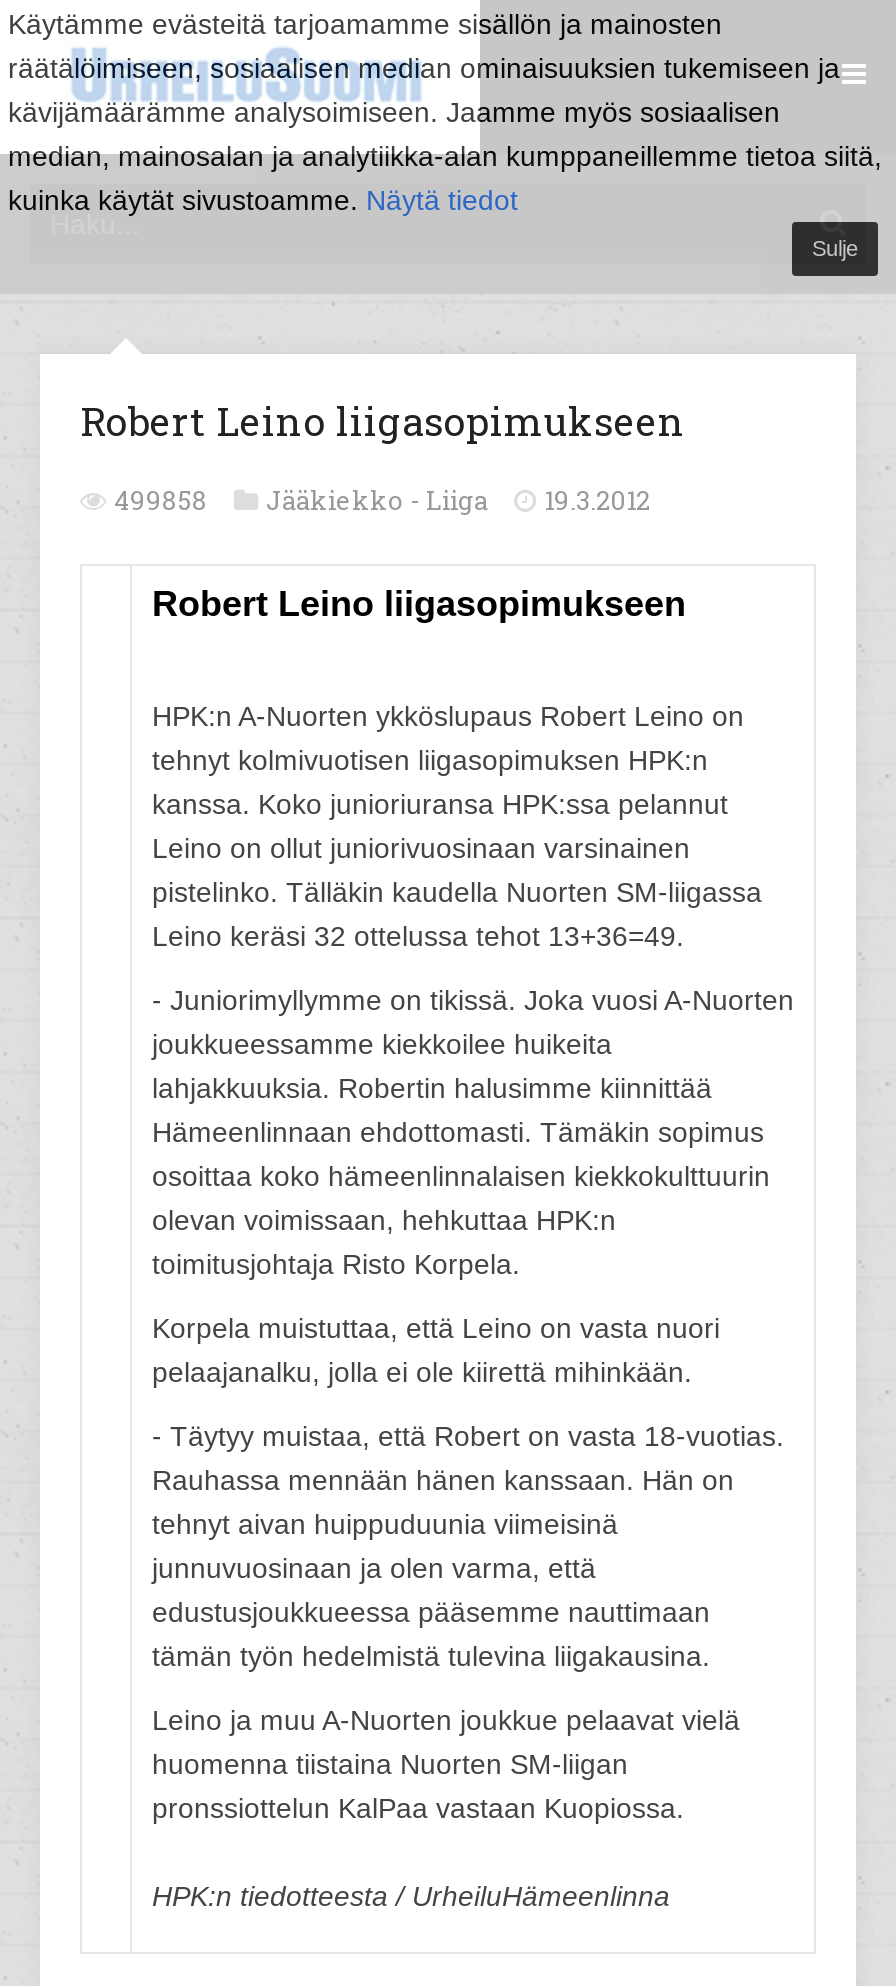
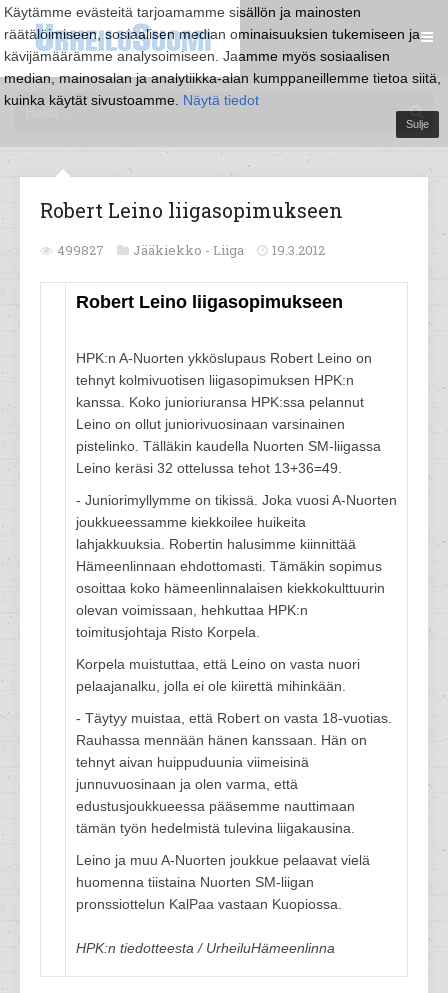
- 499858 Jääkiekko - Liiga 19.3.2012
+ 499827 Jääkiekko - Liiga 19.3.2012
